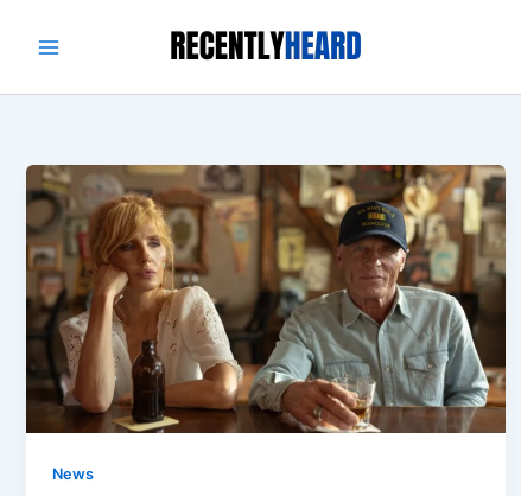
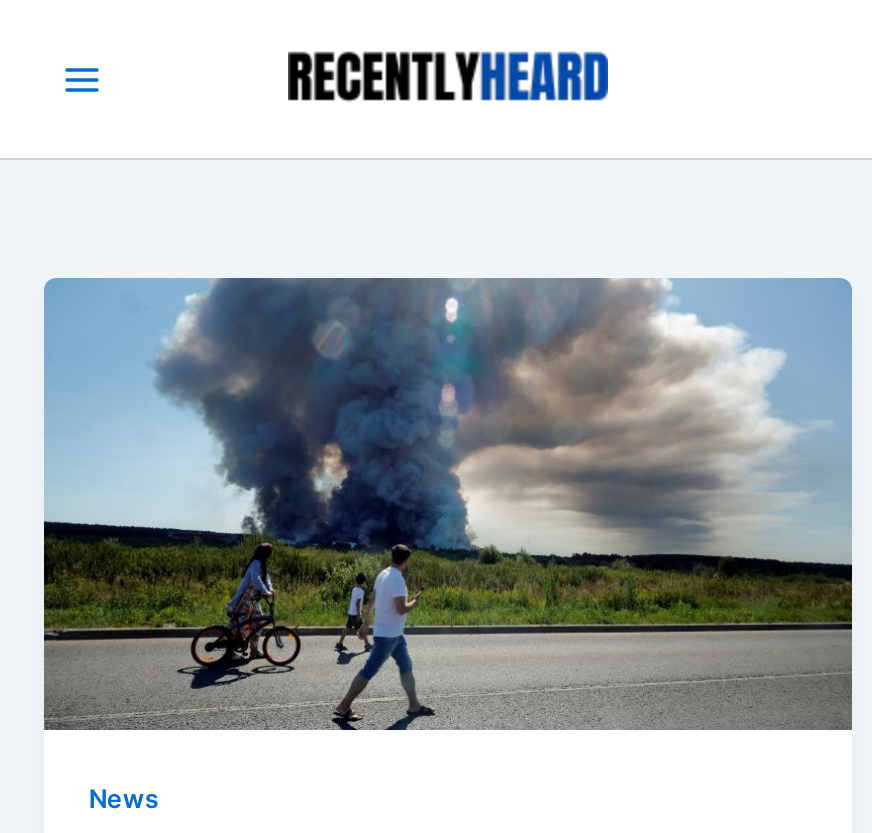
- [image]
+ [image]
